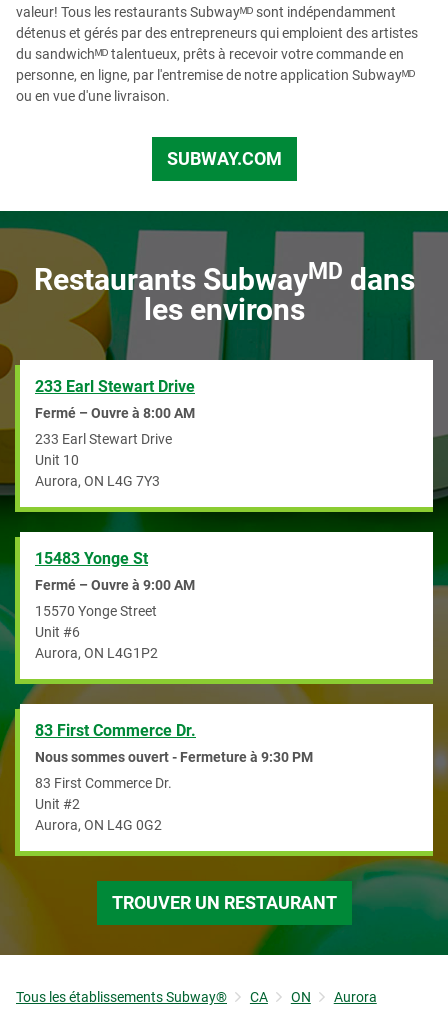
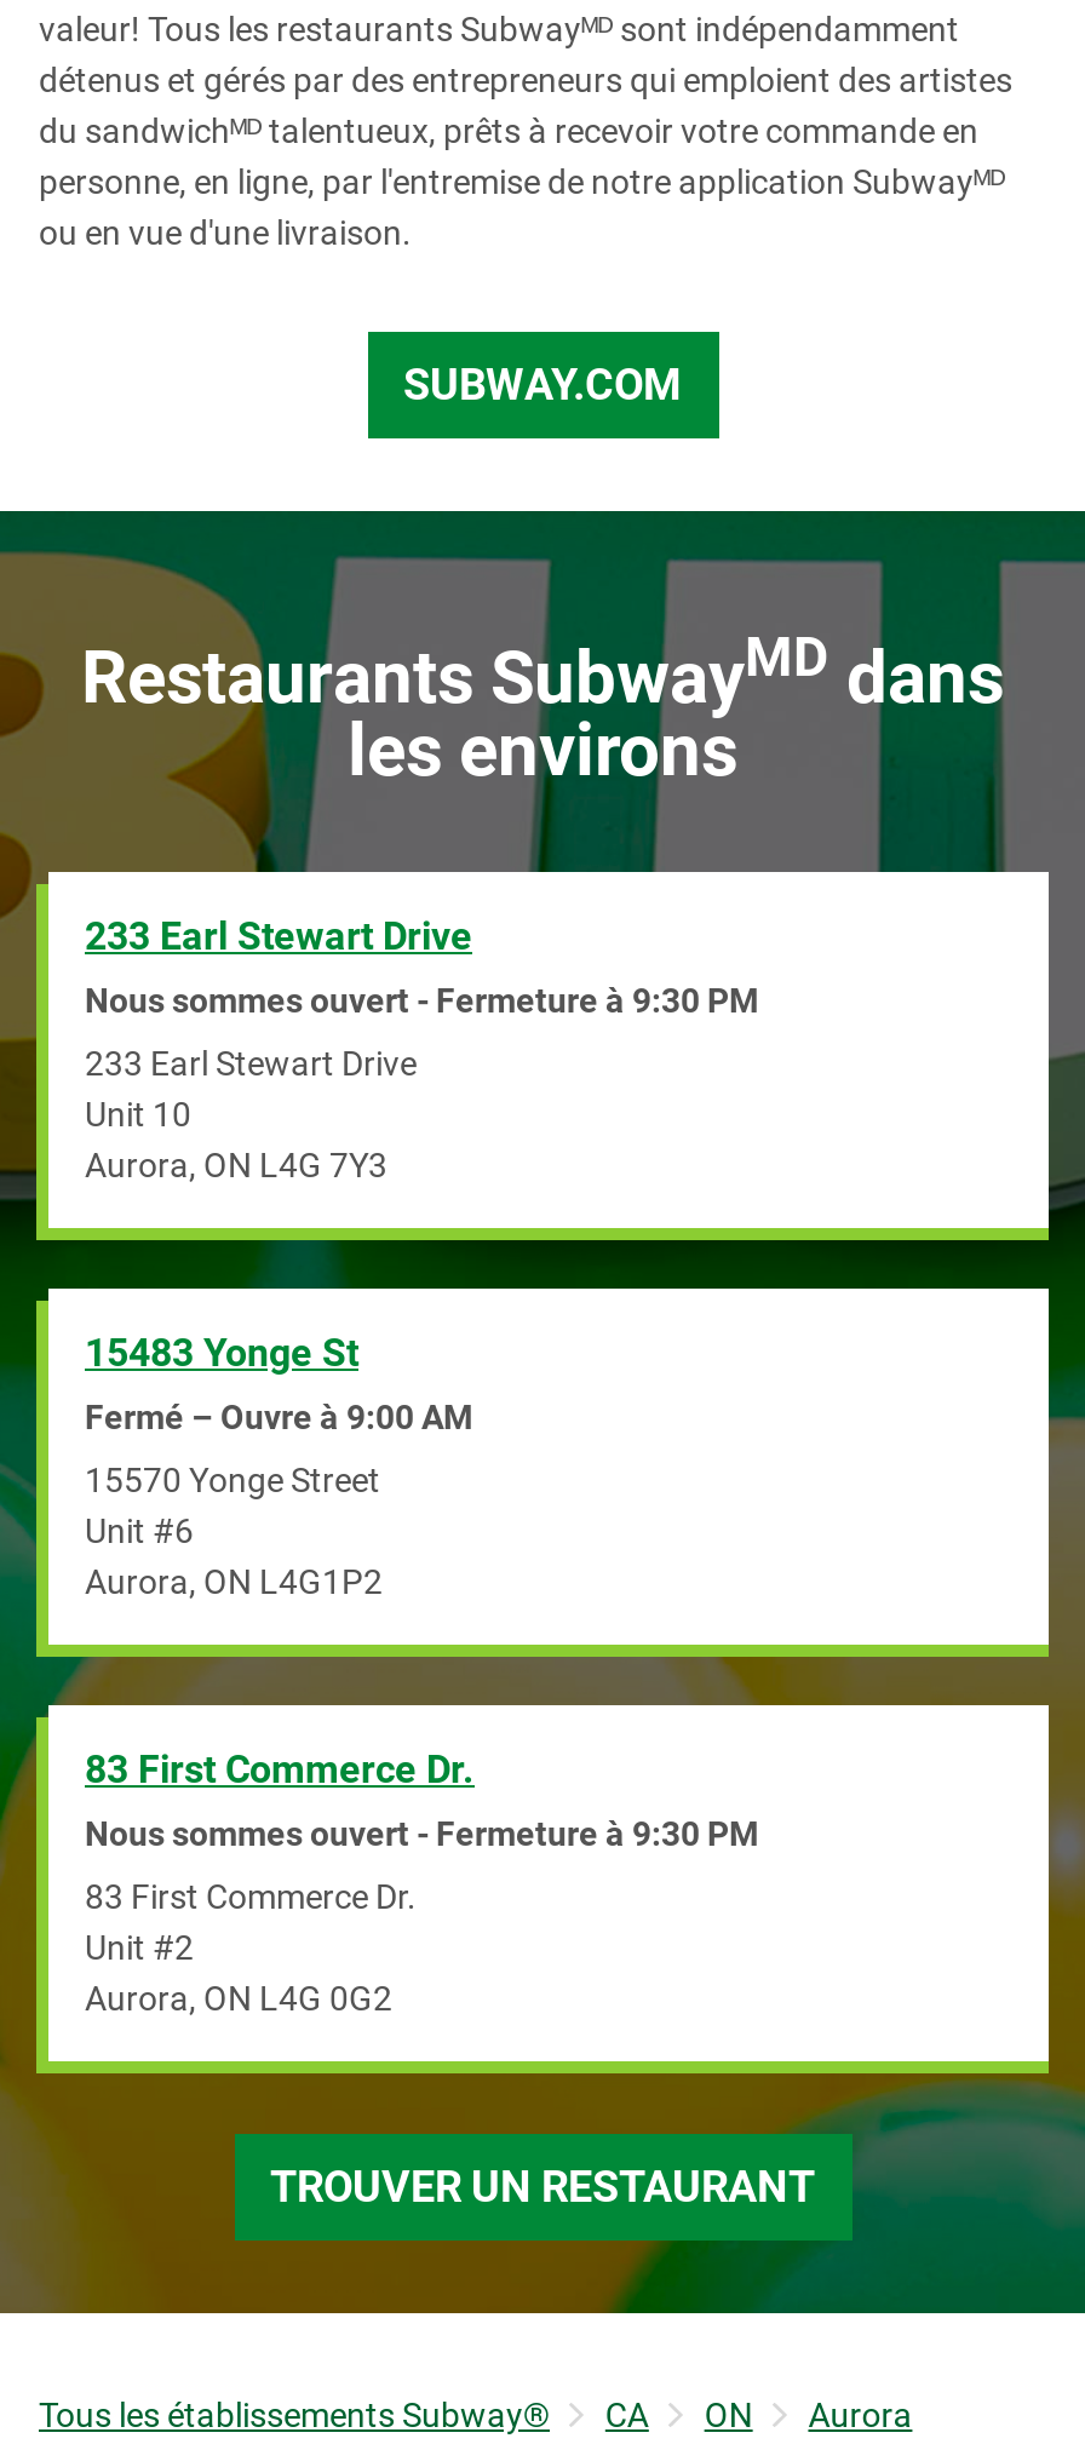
- Fermé – Ouvre à 8:00 AM
+ Nous sommes ouvert - Fermeture à 9:30 PM
